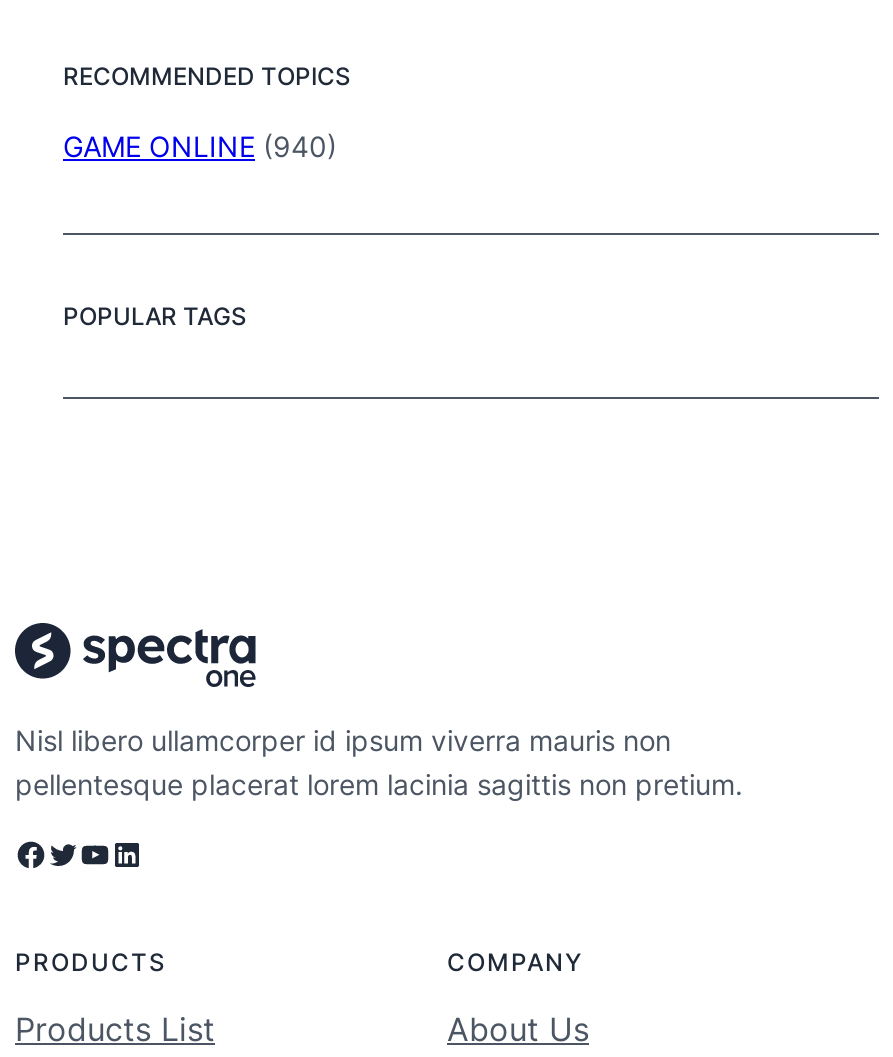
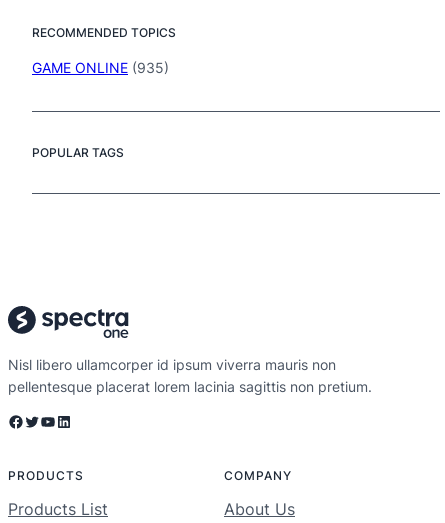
- GAME ONLINE (940)
+ GAME ONLINE (935)
